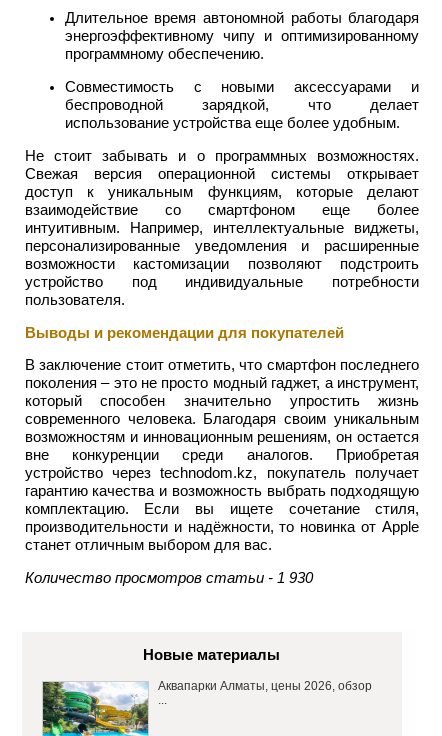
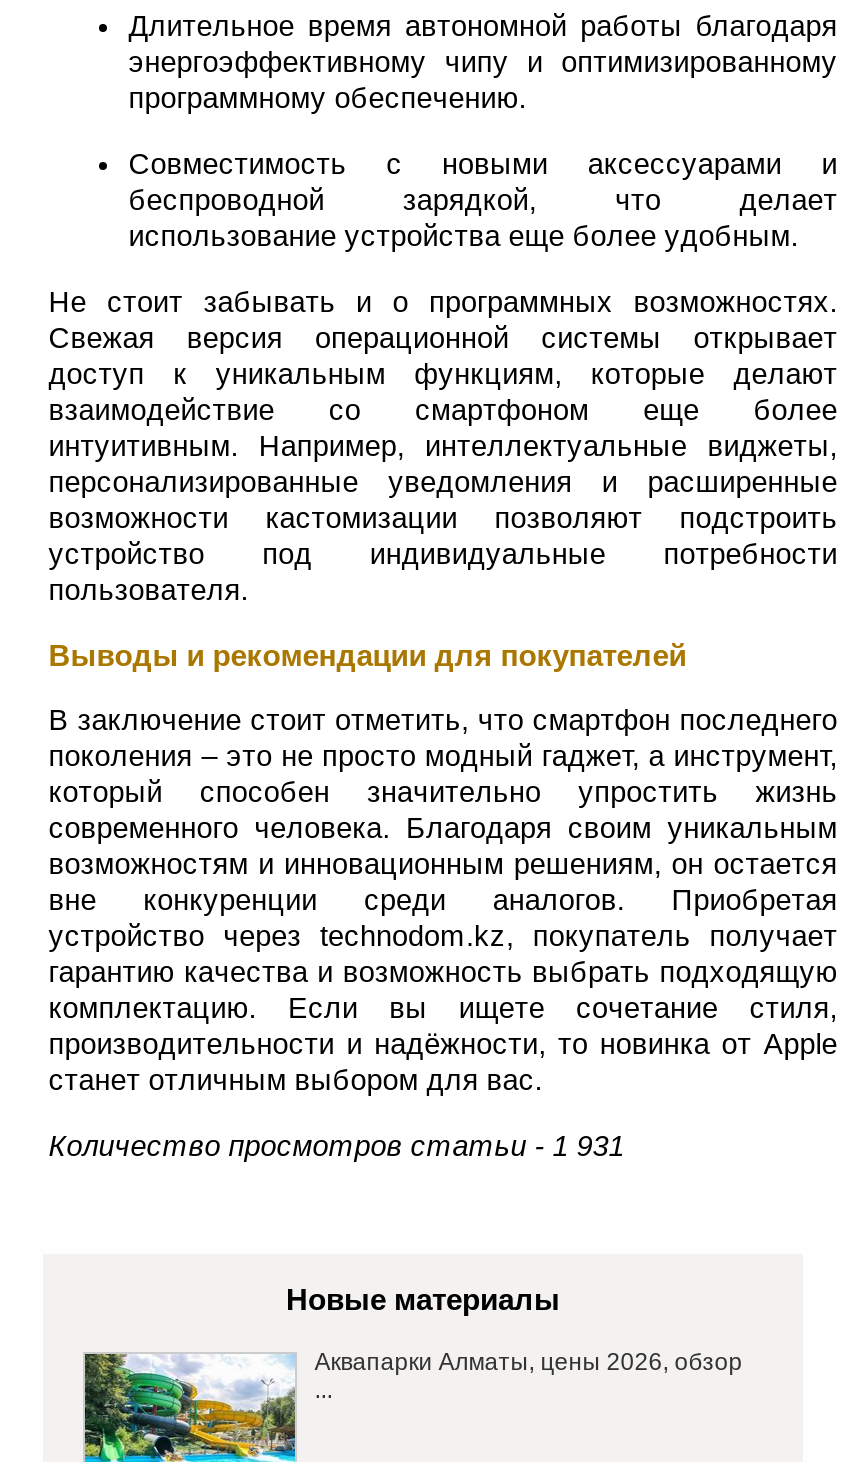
- Количество просмотров статьи - 1 930
+ Количество просмотров статьи - 1 931
